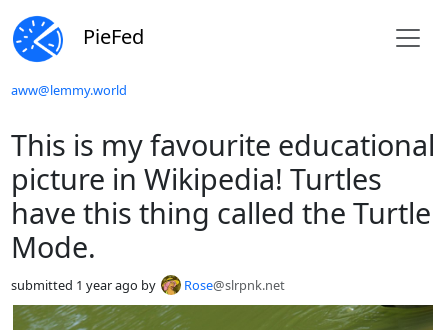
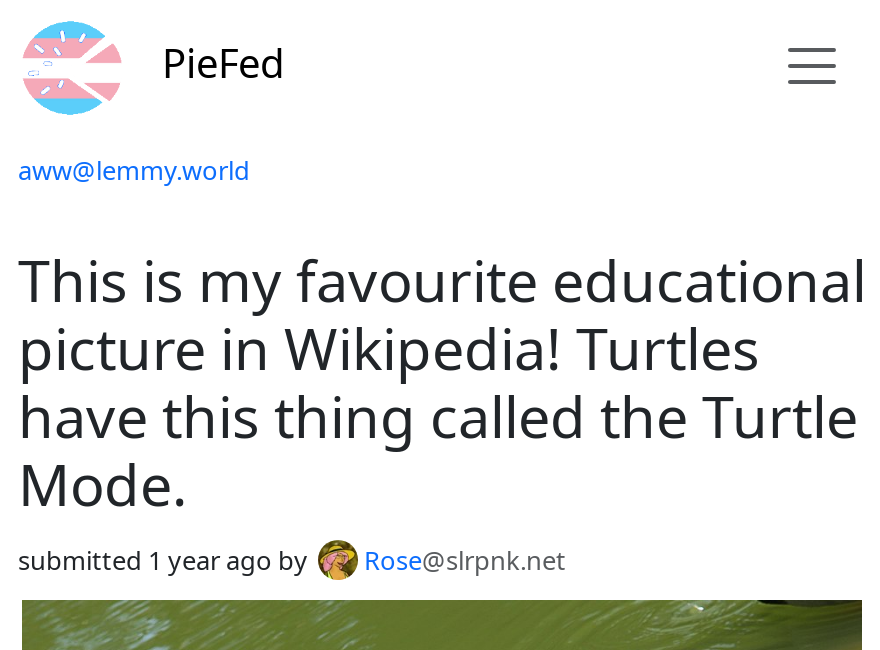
- [image]
+ [image]
